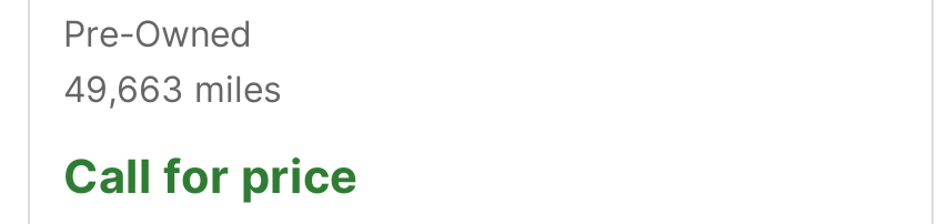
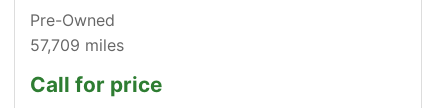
- 49,663 miles
+ 57,709 miles
